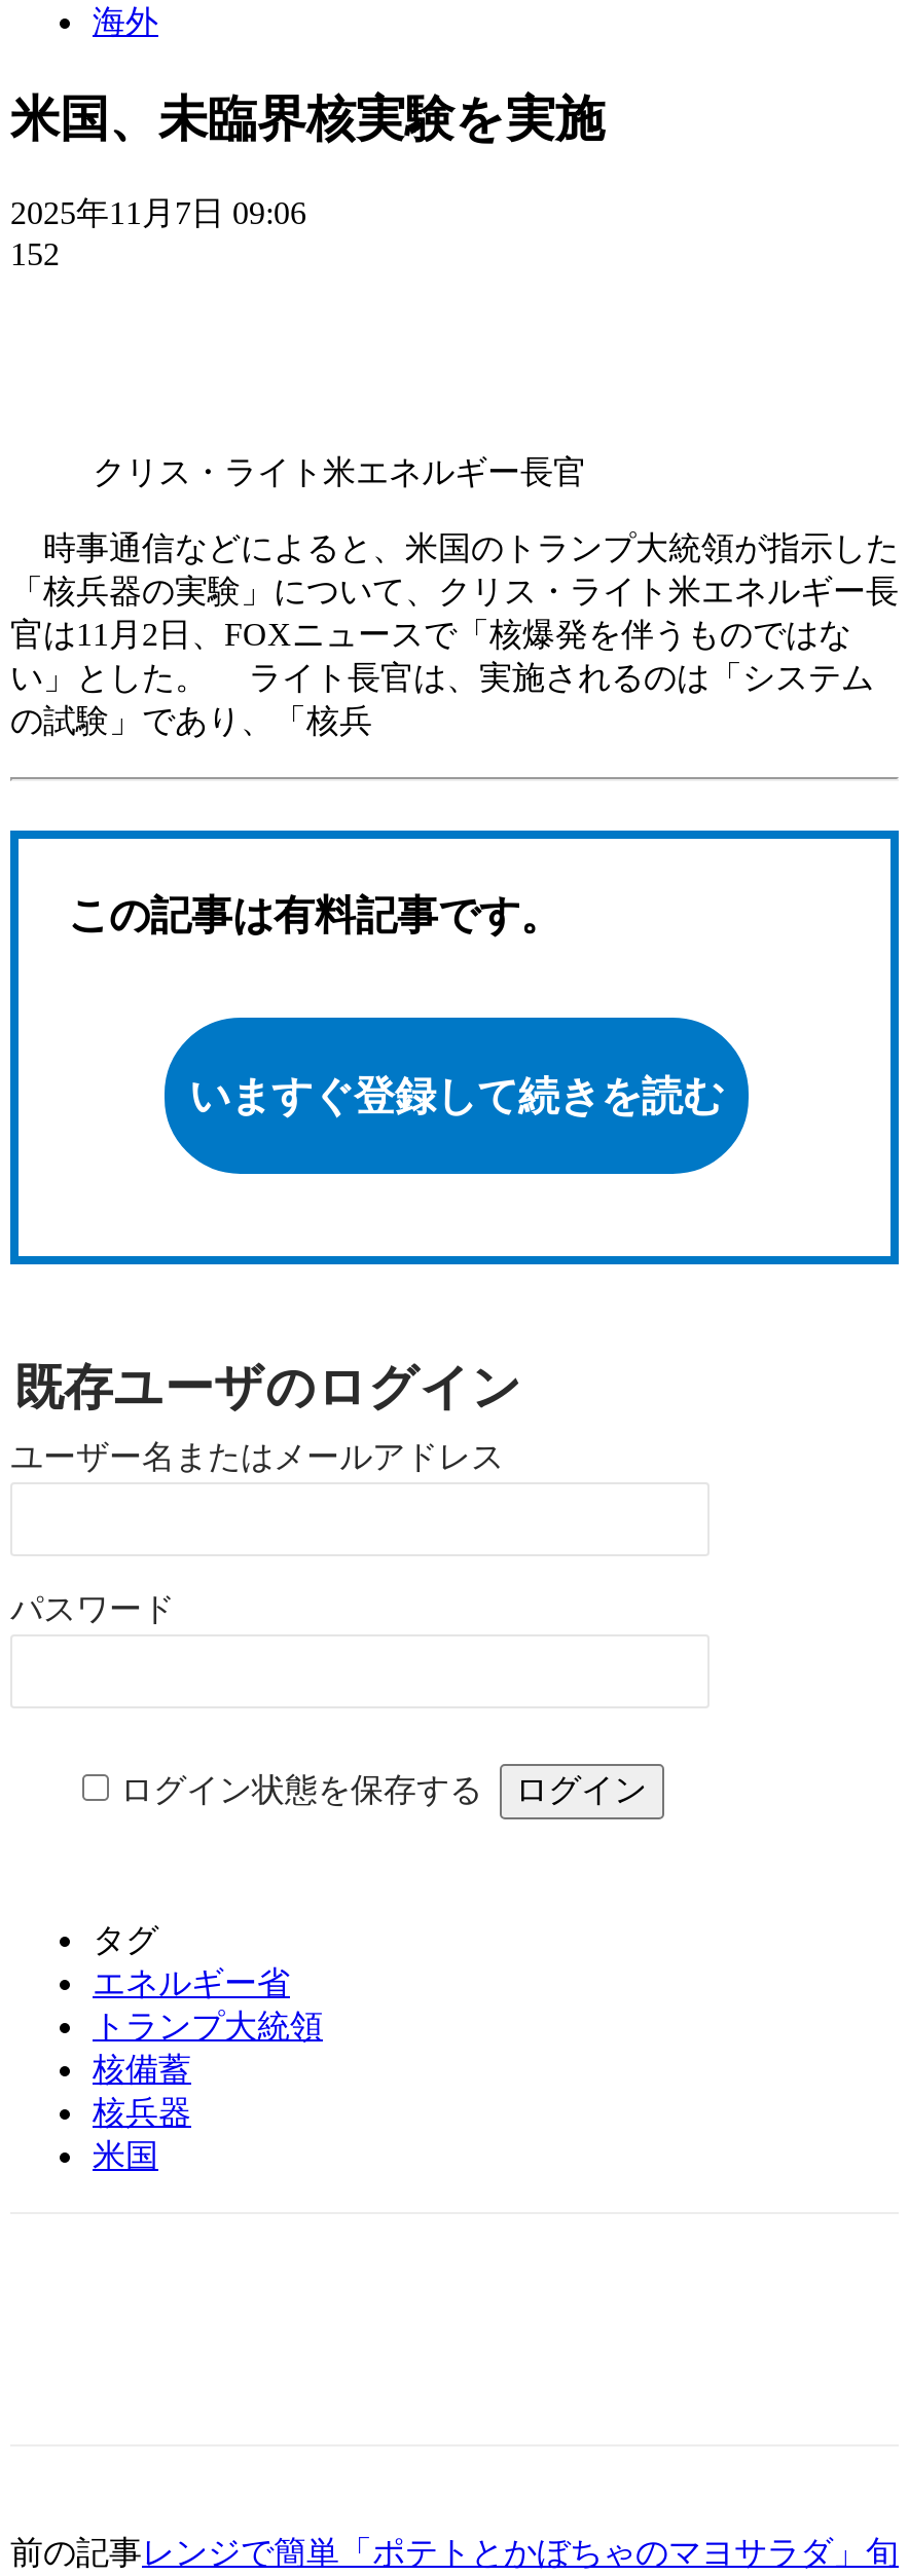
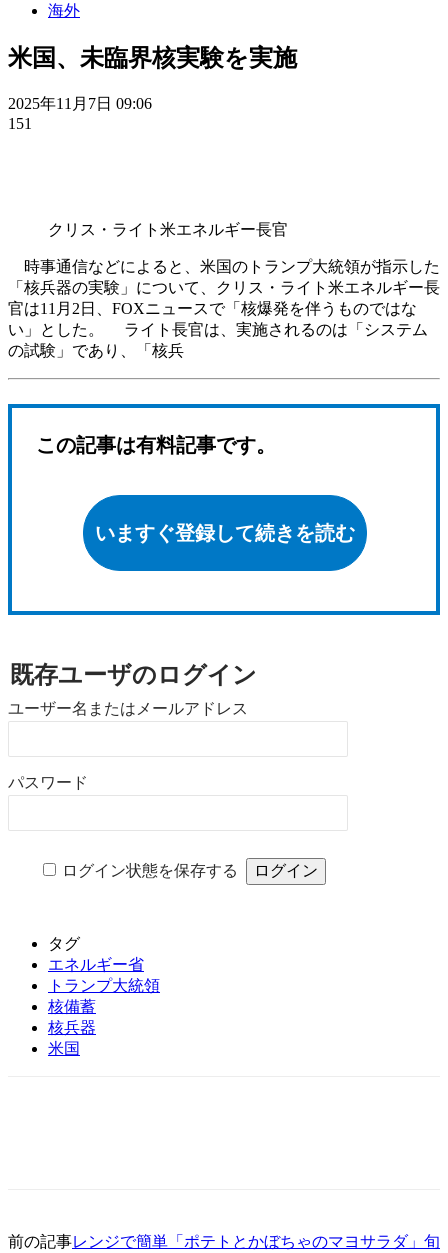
- 152
+ 151
